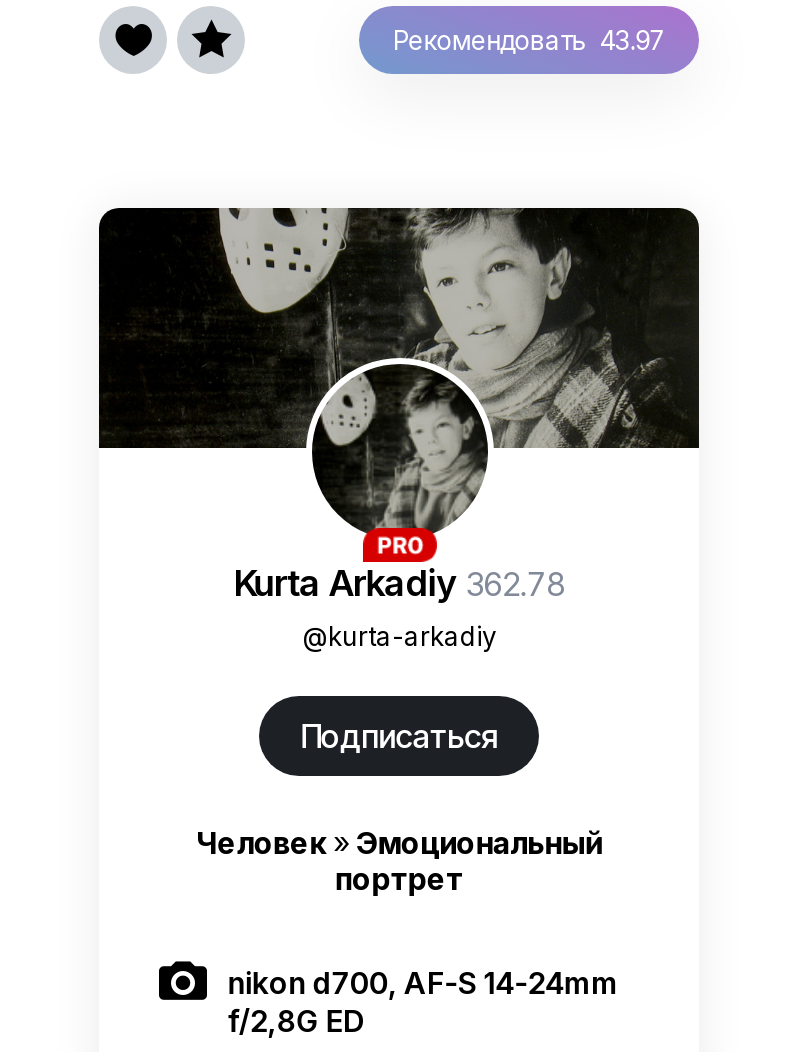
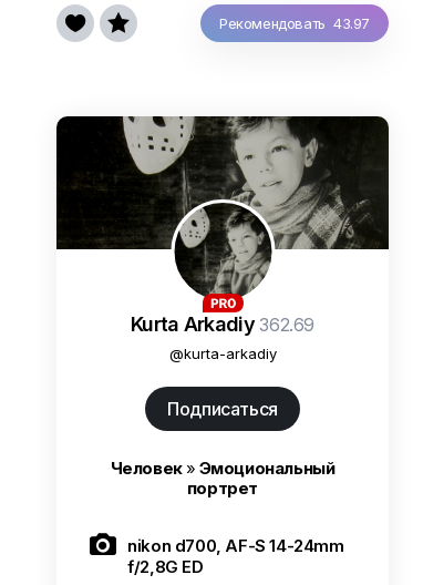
- Kurta Arkadiy 362.78
+ Kurta Arkadiy 362.69
